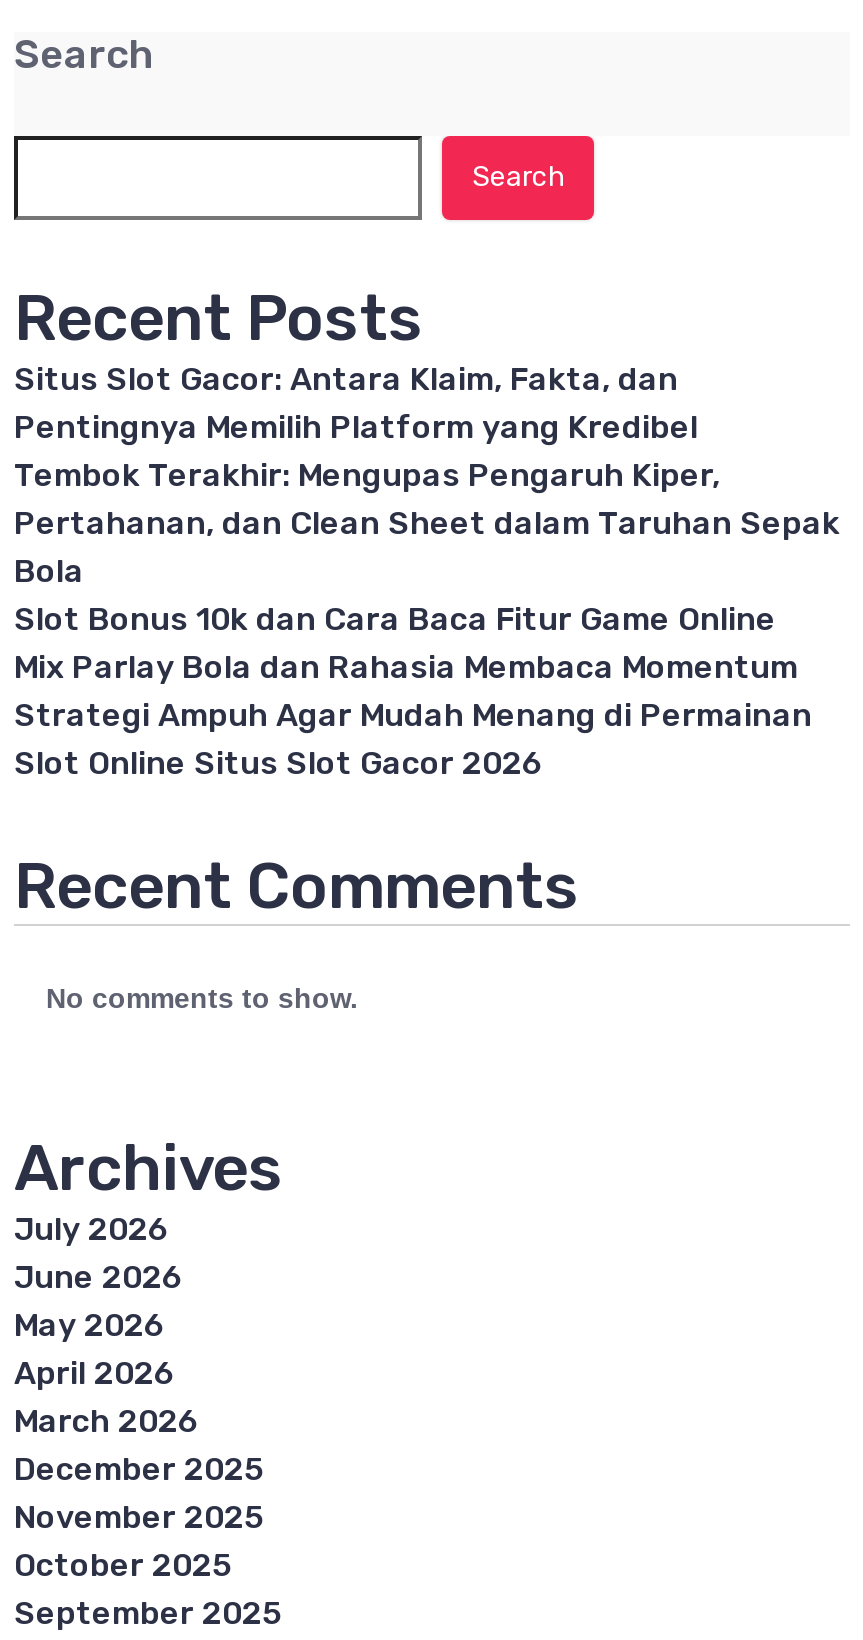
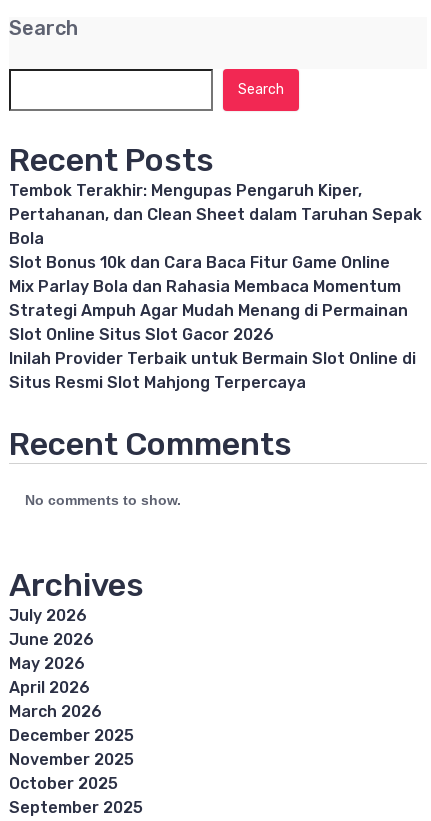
- Situs Slot Gacor: Antara Klaim, Fakta, dan
- Pentingnya Memilih Platform yang Kredibel

moved up: Tembok Terakhir: Mengupas Pengaruh Kiper, | Pertahanan, dan Clean Sheet dalam Taruhan Sepak | Bola | Slot Bonus 10k dan Cara Baca Fitur Game Online | Mix Parlay Bola dan Rahasia Membaca Momentum | Strategi Ampuh Agar Mudah Menang di Permainan | Slot Online Situs Slot Gacor 2026

+ Inilah Provider Terbaik untuk Bermain Slot Online di
+ Situs Resmi Slot Mahjong Terpercaya
